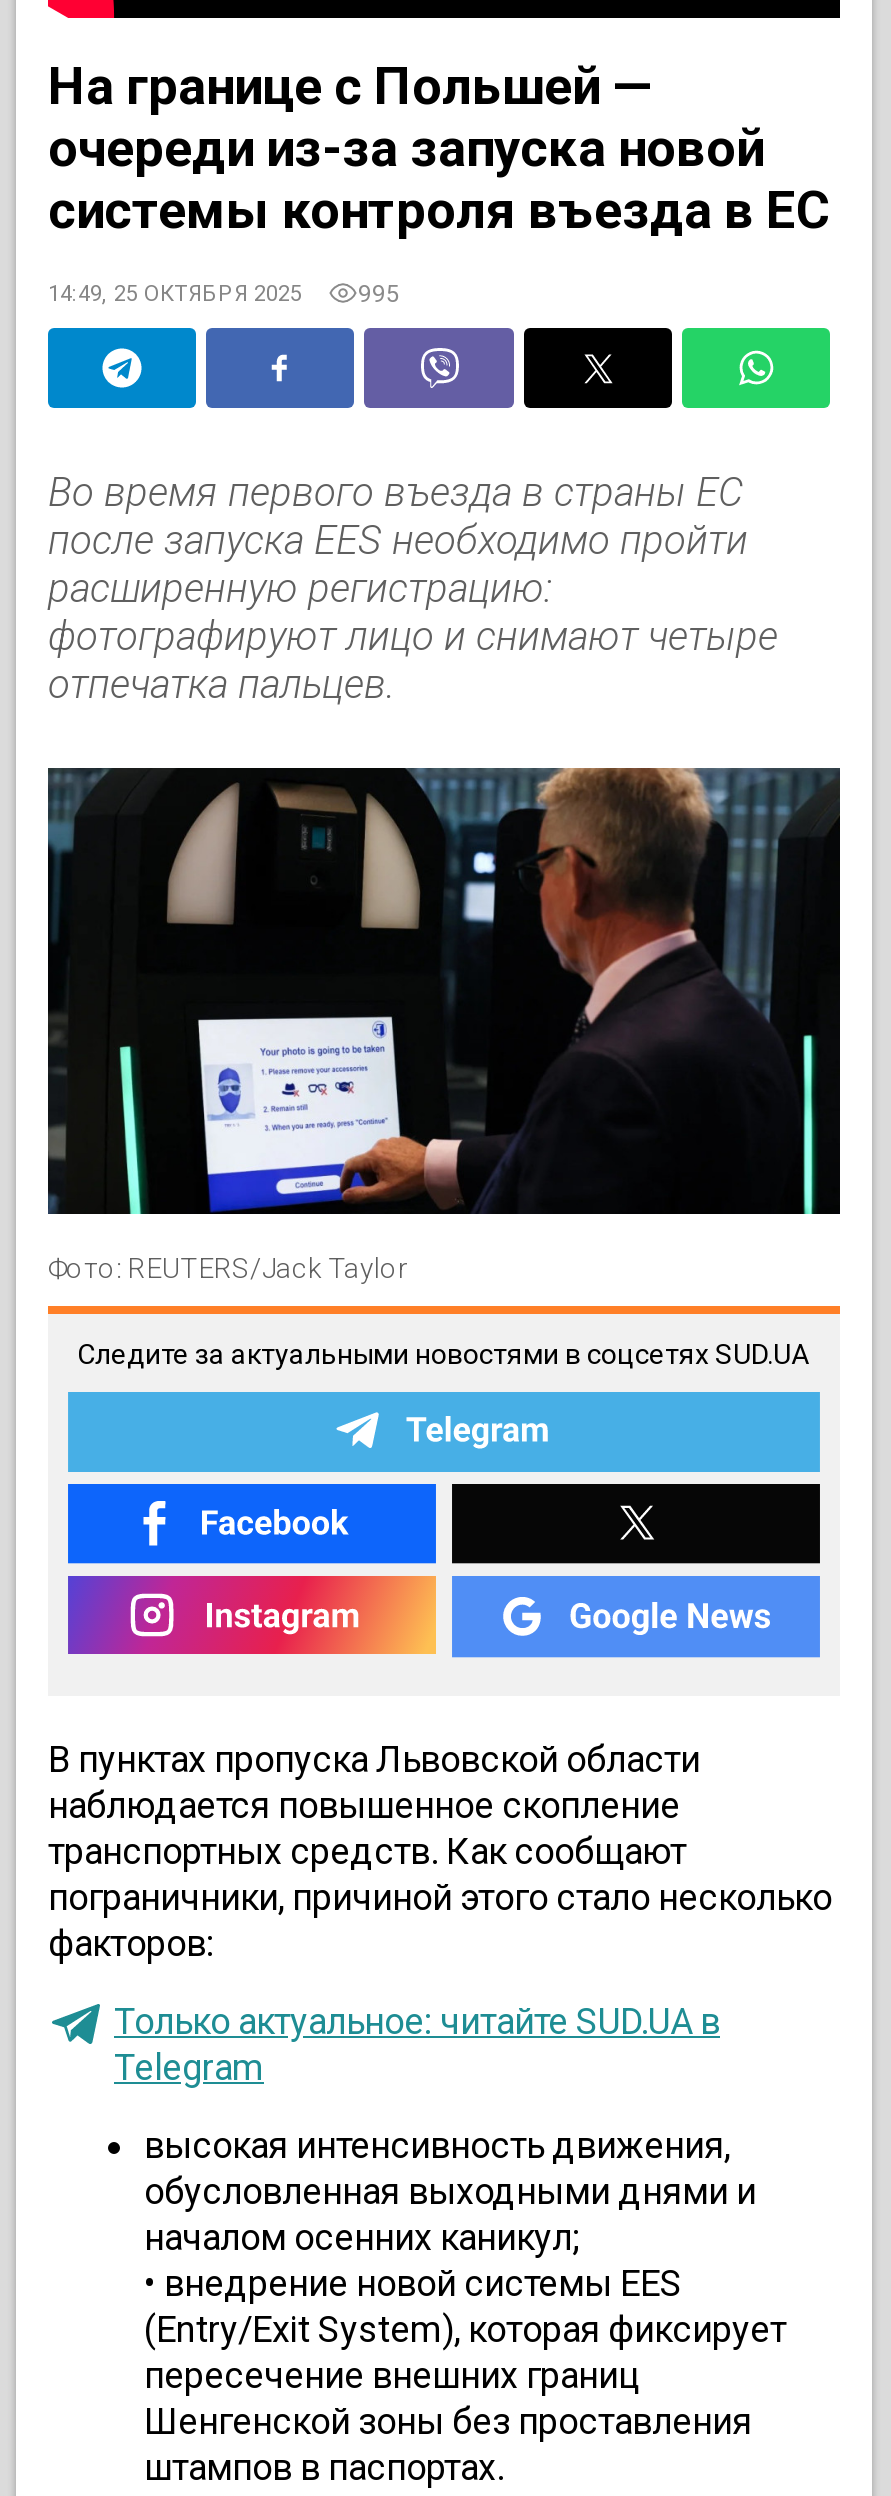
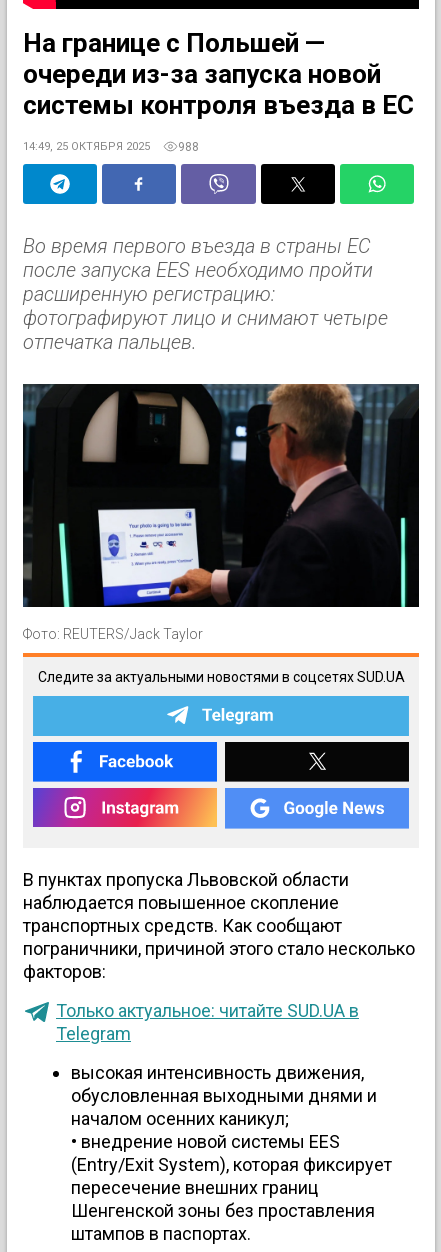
- 14:49, 25 ОКТЯБРЯ 2025 995
+ 14:49, 25 ОКТЯБРЯ 2025 988
